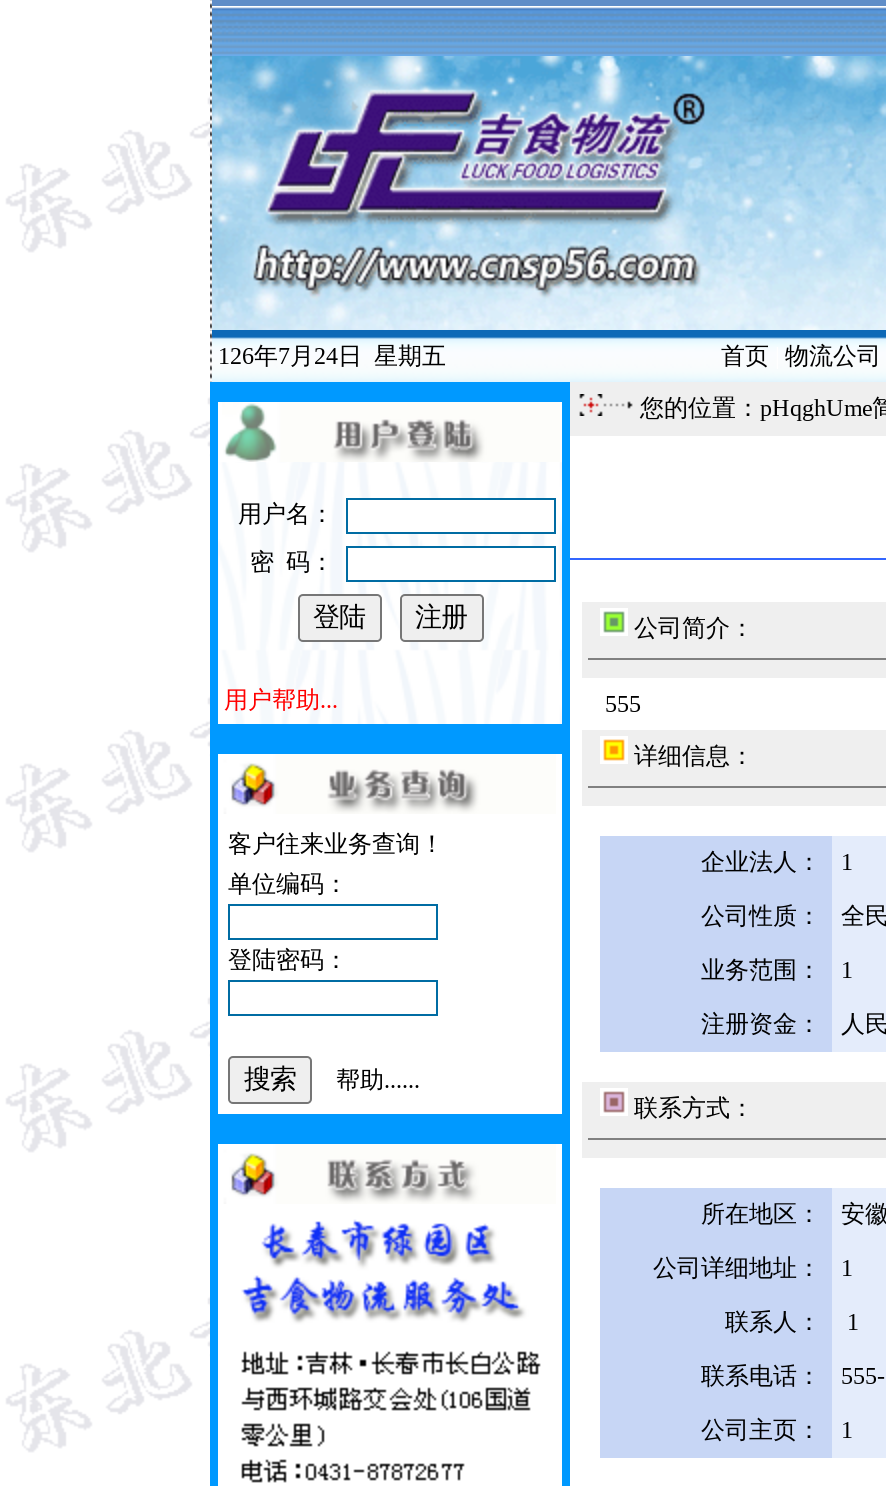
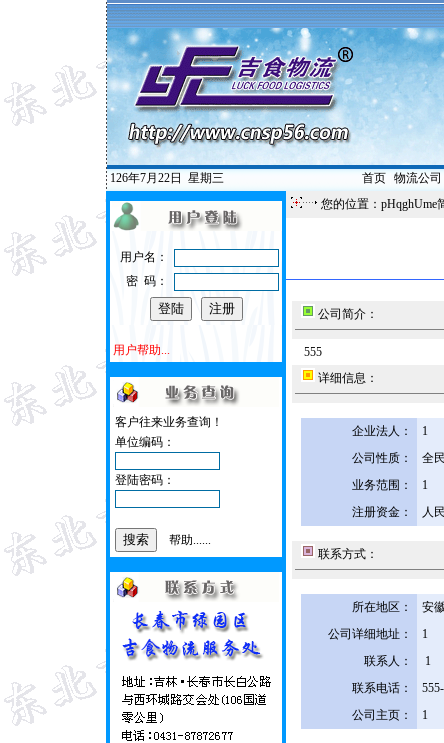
- 126年7月24日 星期五
+ 126年7月22日 星期三
